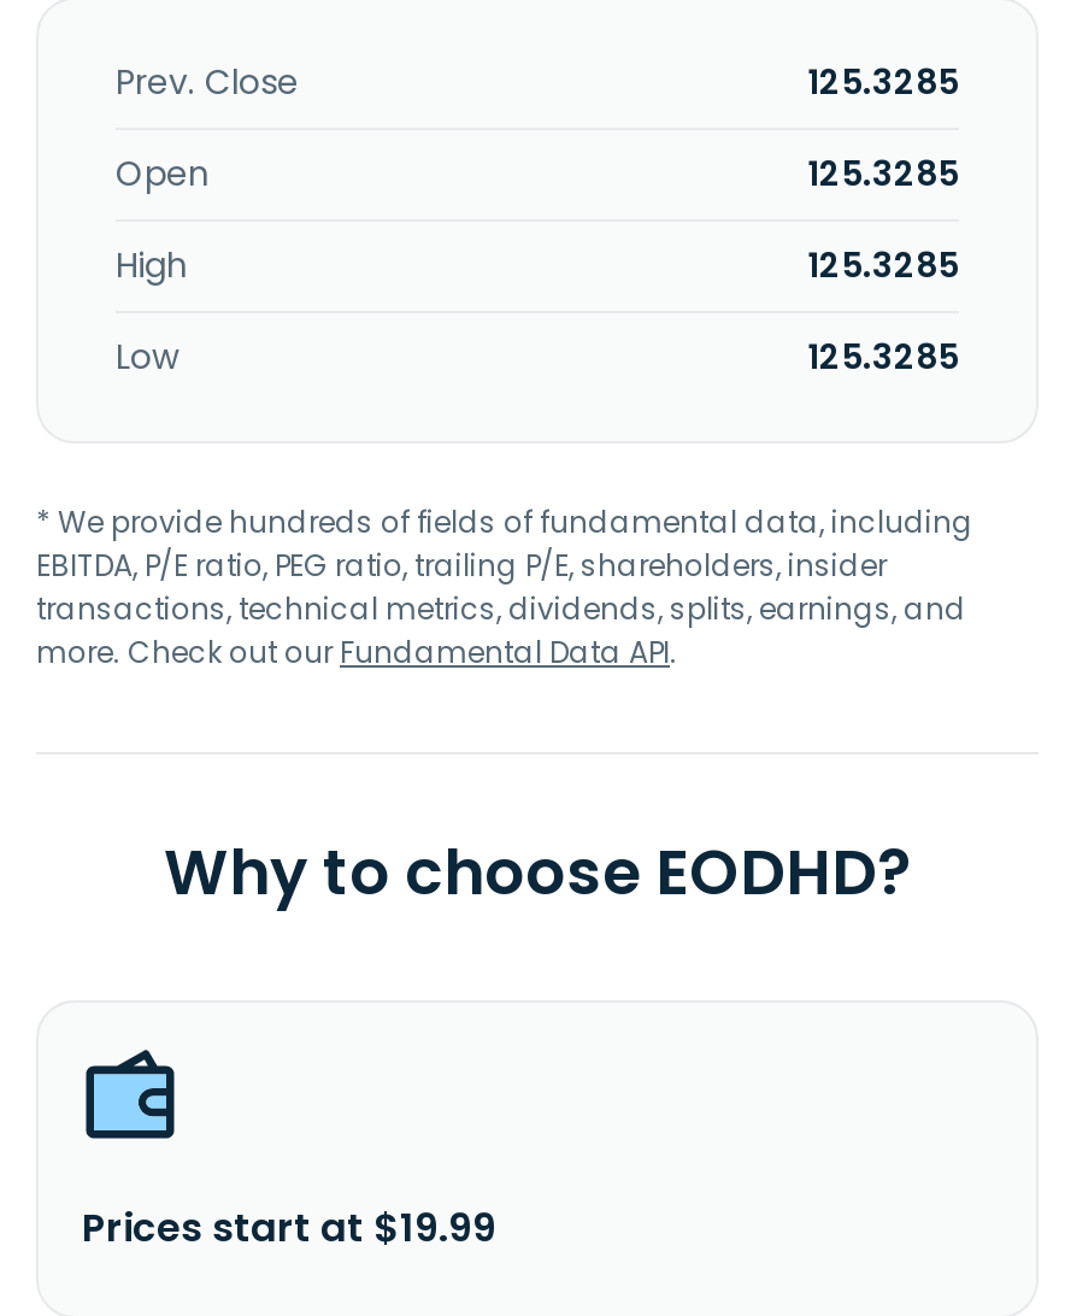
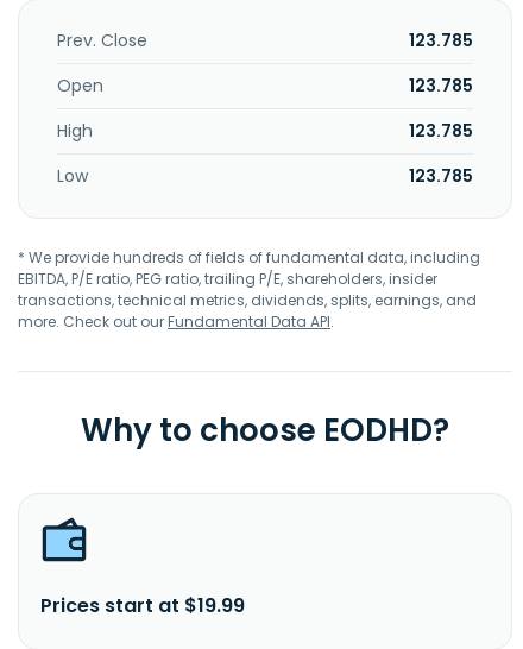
- 125.3285
+ 123.785

- 125.3285
+ 123.785

- 125.3285
+ 123.785

- 125.3285
+ 123.785
